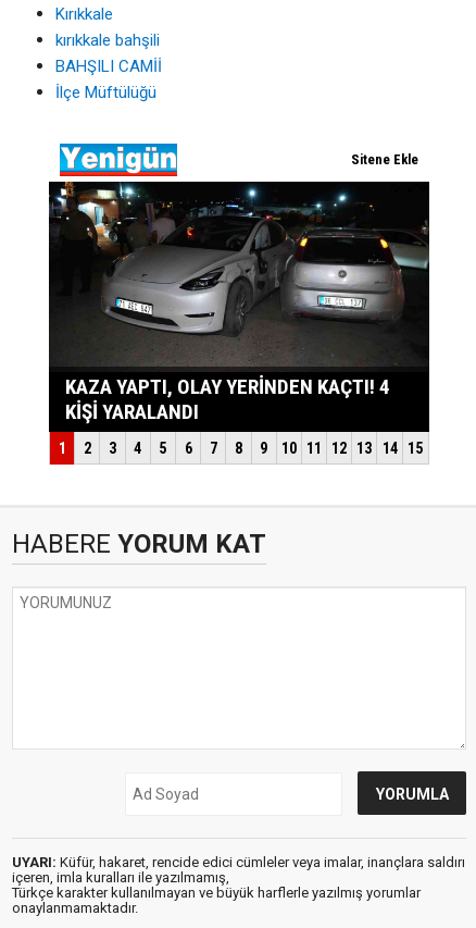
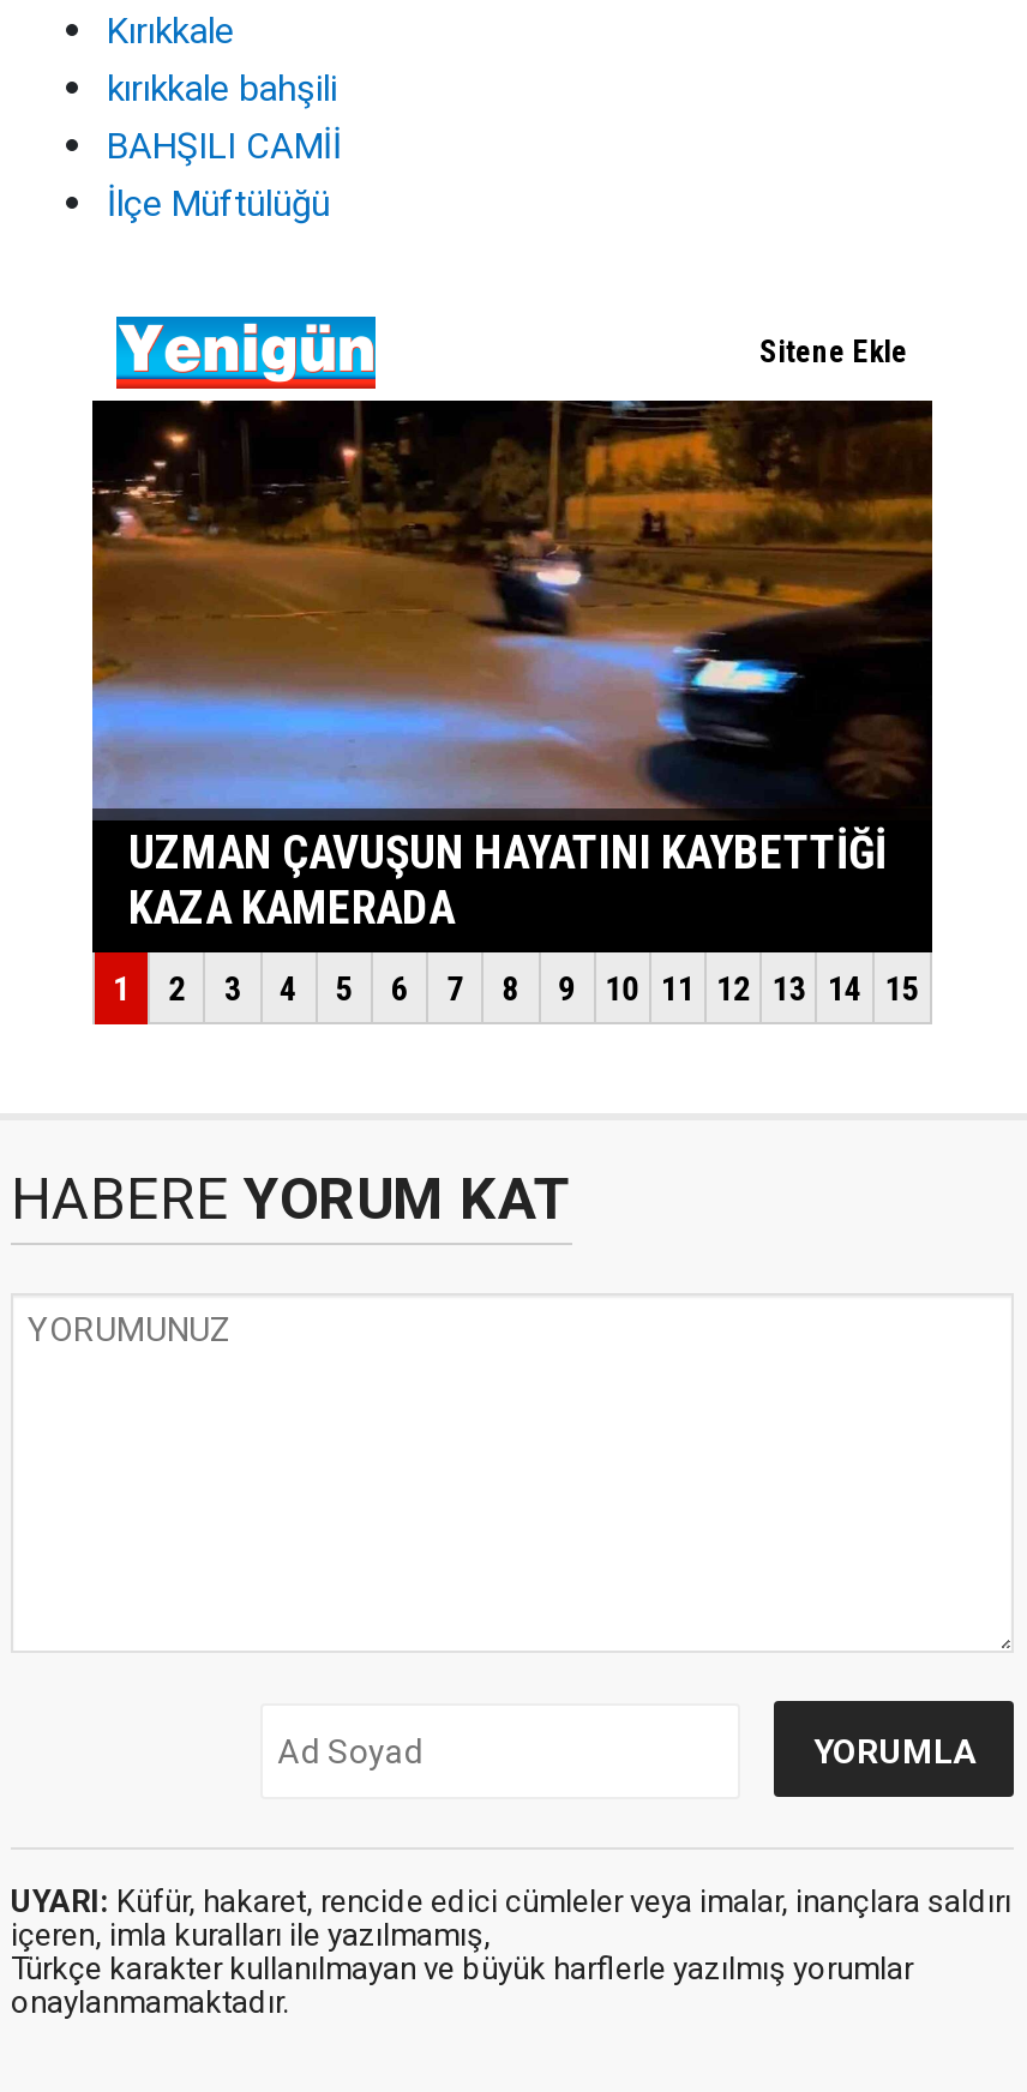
- [image]
+ [image]
